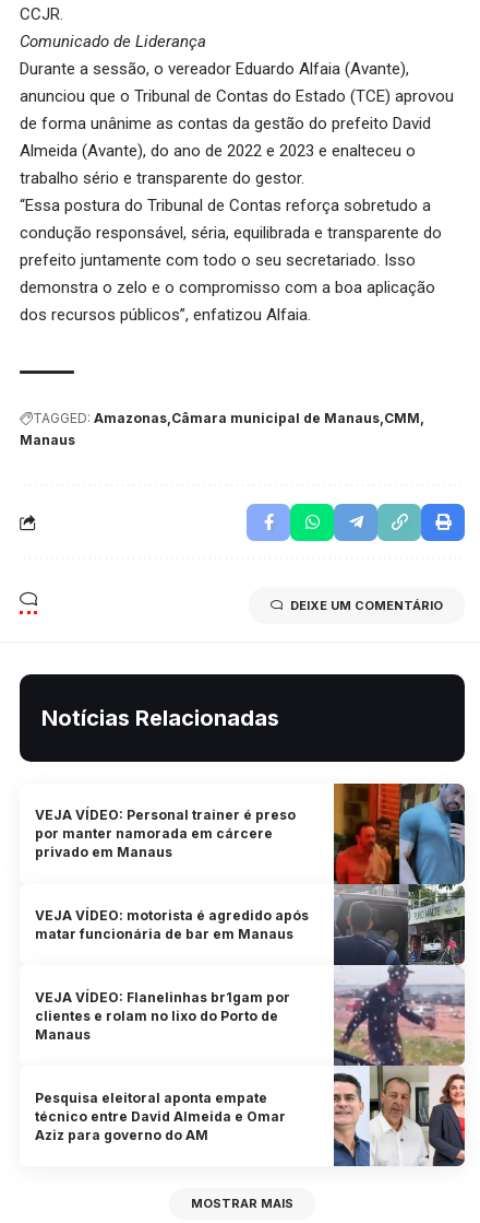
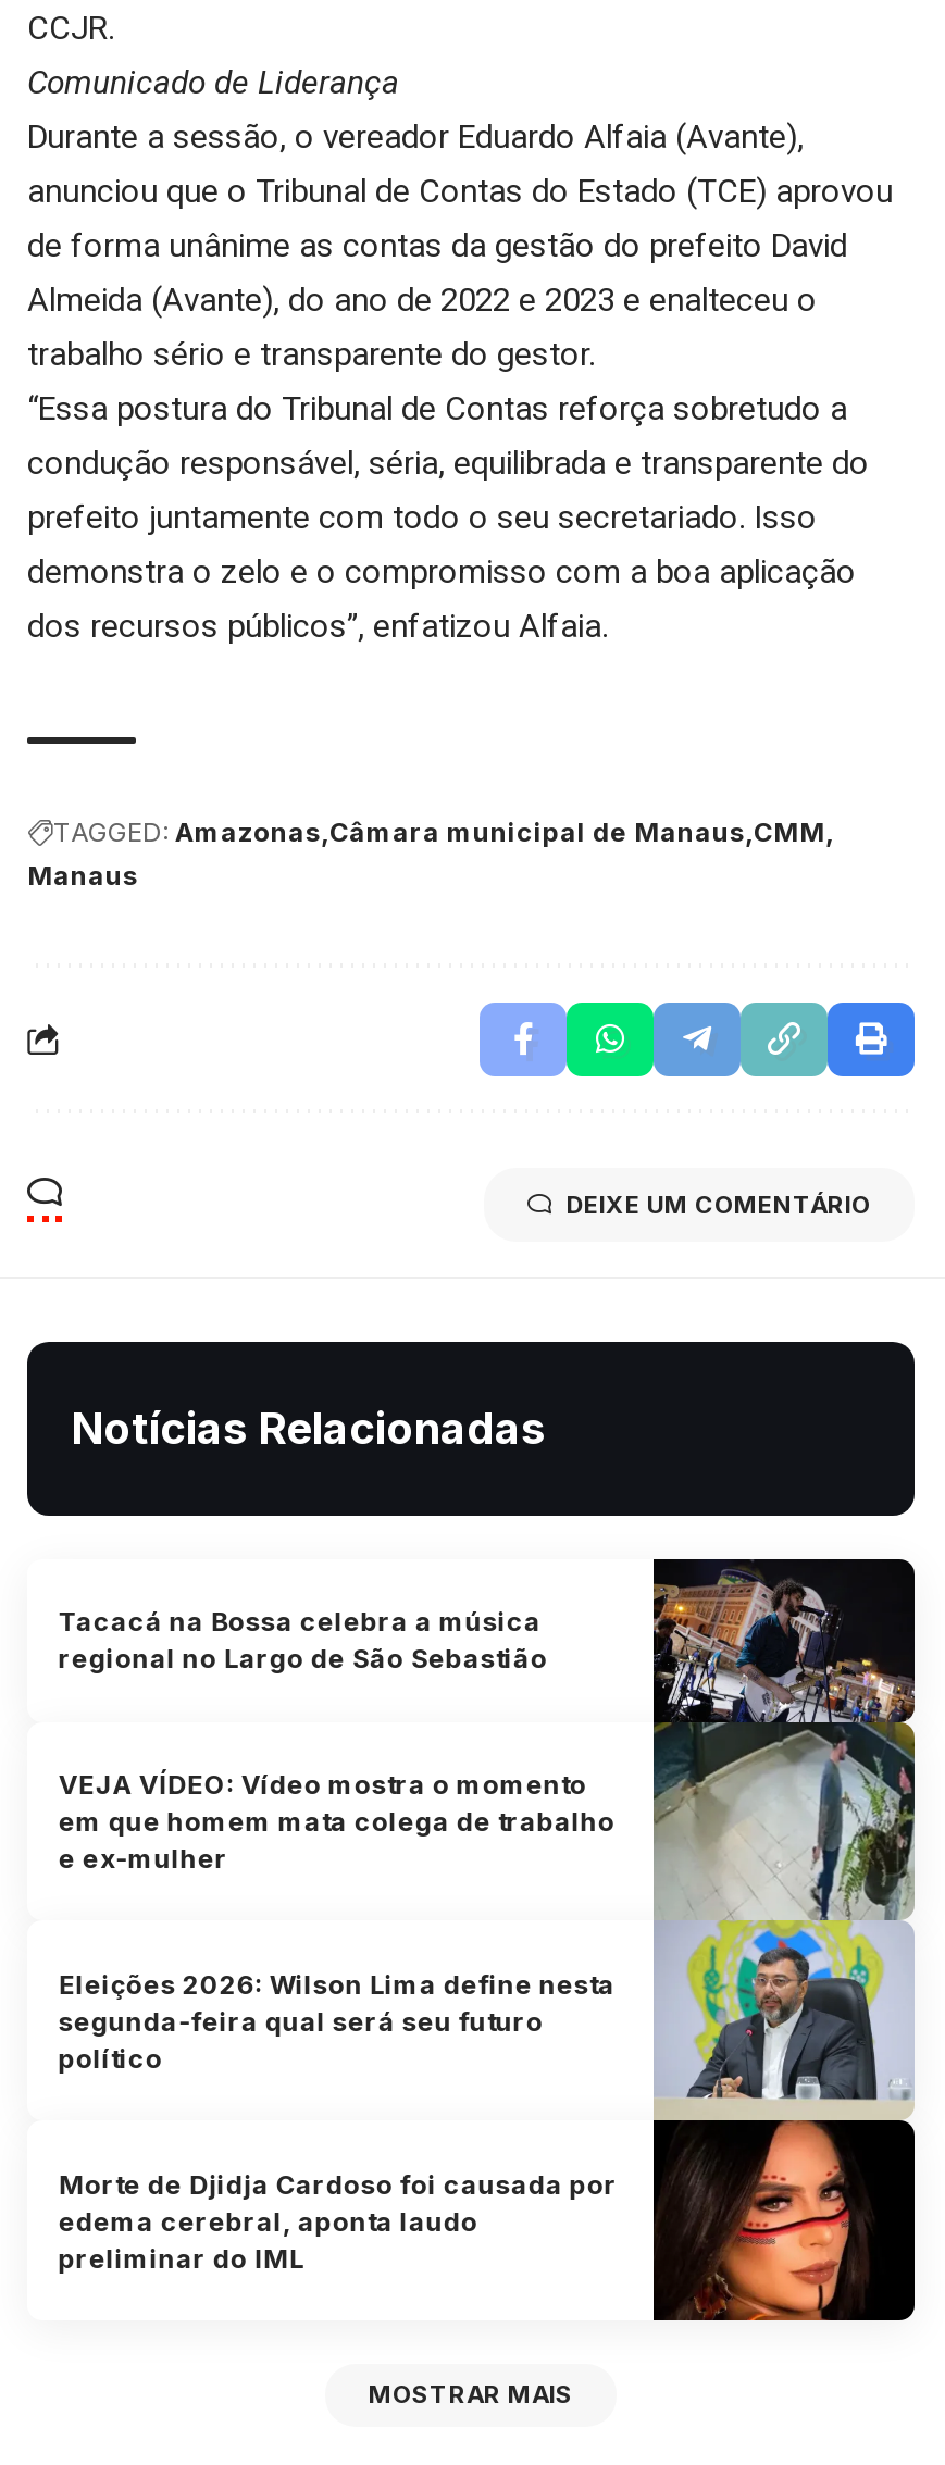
- [image]
- VEJA VÍDEO: motorista é agredido após
- matar funcionária de bar em Manaus
+ [image]
+ VEJA VÍDEO: Vídeo mostra o momento
+ em que homem mata colega de trabalho
+ e ex-mulher

- VEJA VÍDEO: Personal trainer é preso
- por manter namorada em cárcere
- privado em Manaus
+ Tacacá na Bossa celebra a música
+ regional no Largo de São Sebastião

- VEJA VÍDEO: Flanelinhas br1gam por
- clientes e rolam no lixo do Porto de
- Manaus
+ Eleições 2026: Wilson Lima define nesta
+ segunda-feira qual será seu futuro
+ político

- Pesquisa eleitoral aponta empate
- técnico entre David Almeida e Omar
- Aziz para governo do AM
+ Morte de Djidja Cardoso foi causada por
+ edema cerebral, aponta laudo
+ preliminar do IML
